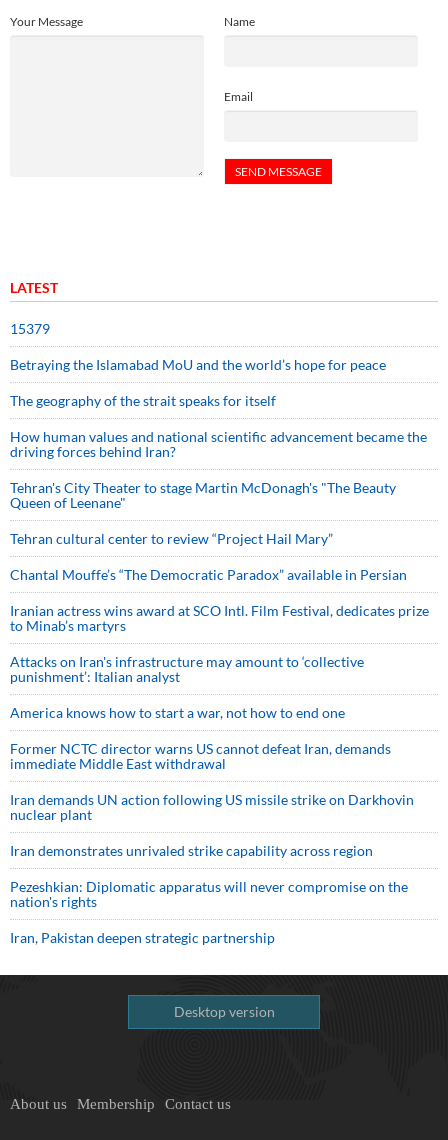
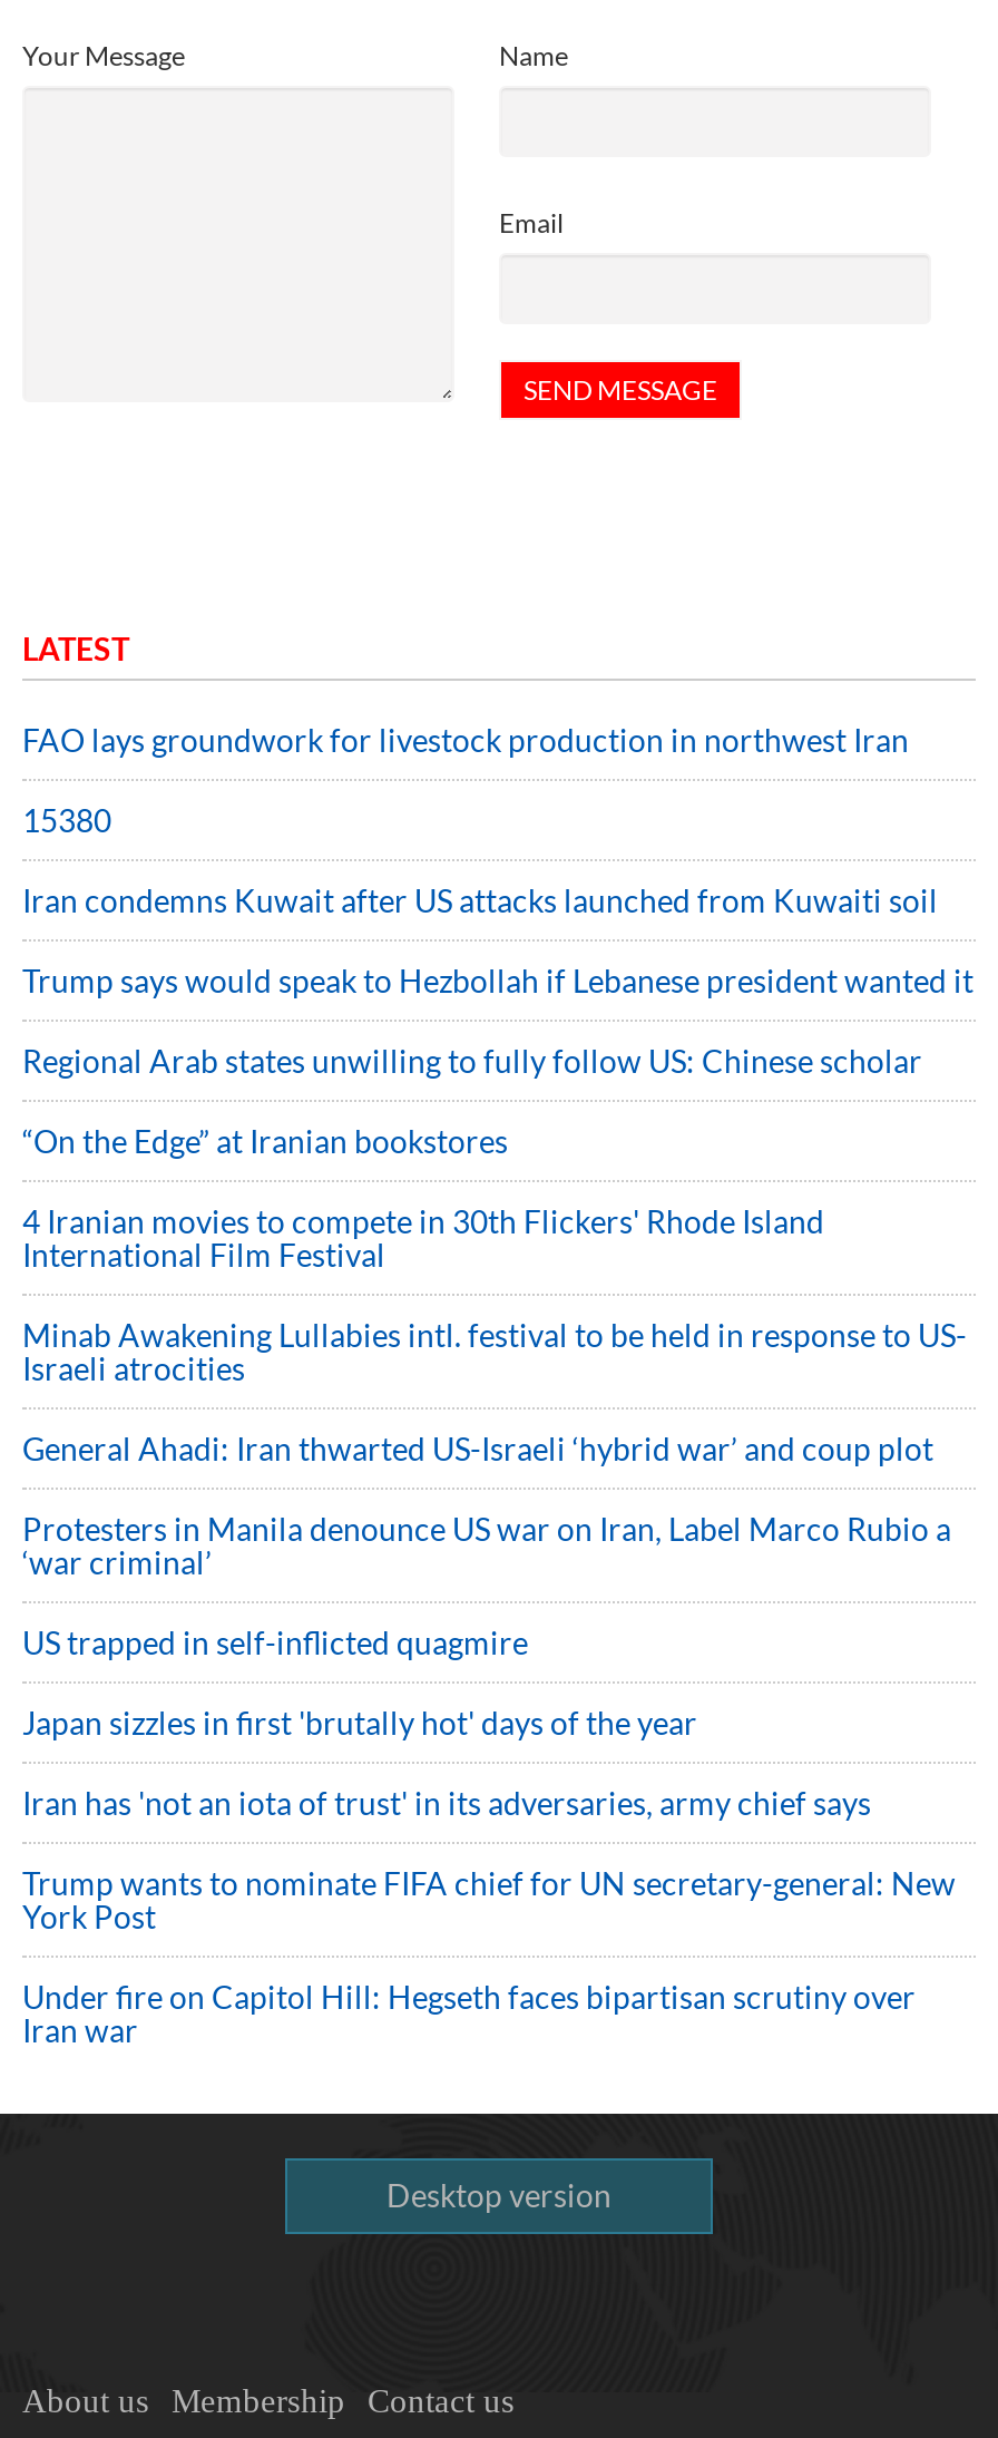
- 15379
+ FAO lays groundwork for livestock production in northwest Iran

- Betraying the Islamabad MoU and the world’s hope for peace
+ 15380

- The geography of the strait speaks for itself
+ Iran condemns Kuwait after US attacks launched from Kuwaiti soil

- How human values and national scientific advancement became the
- driving forces behind Iran?
+ Trump says would speak to Hezbollah if Lebanese president wanted it

- Tehran's City Theater to stage Martin McDonagh's "The Beauty
- Queen of Leenane"
+ Regional Arab states unwilling to fully follow US: Chinese scholar

- Tehran cultural center to review “Project Hail Mary”
+ “On the Edge” at Iranian bookstores

- Chantal Mouffe’s “The Democratic Paradox” available in Persian
+ 4 Iranian movies to compete in 30th Flickers' Rhode Island
+ International Film Festival

- Iranian actress wins award at SCO Intl. Film Festival, dedicates prize
- to Minab’s martyrs
+ Minab Awakening Lullabies intl. festival to be held in response to US-
+ Israeli atrocities

- Attacks on Iran's infrastructure may amount to ‘collective
- punishment’: Italian analyst
+ General Ahadi: Iran thwarted US-Israeli ‘hybrid war’ and coup plot

- America knows how to start a war, not how to end one
+ Protesters in Manila denounce US war on Iran, Label Marco Rubio a
+ ‘war criminal’

- Former NCTC director warns US cannot defeat Iran, demands
- immediate Middle East withdrawal
+ US trapped in self-inflicted quagmire

- Iran demands UN action following US missile strike on Darkhovin
- nuclear plant
+ Japan sizzles in first 'brutally hot' days of the year

- Iran demonstrates unrivaled strike capability across region
+ Iran has 'not an iota of trust' in its adversaries, army chief says

- Pezeshkian: Diplomatic apparatus will never compromise on the
- nation's rights
+ Trump wants to nominate FIFA chief for UN secretary-general: New
+ York Post

- Iran, Pakistan deepen strategic partnership
+ Under fire on Capitol Hill: Hegseth faces bipartisan scrutiny over
+ Iran war
